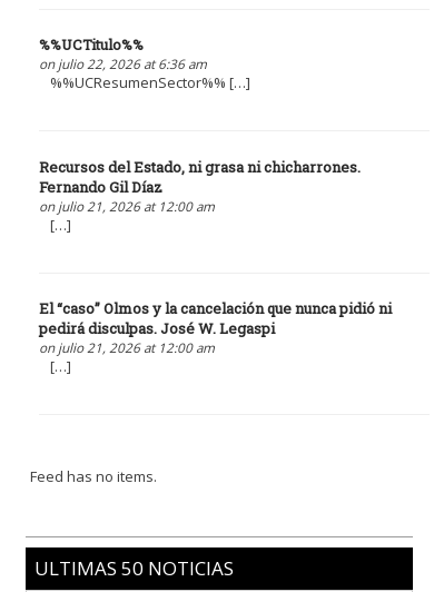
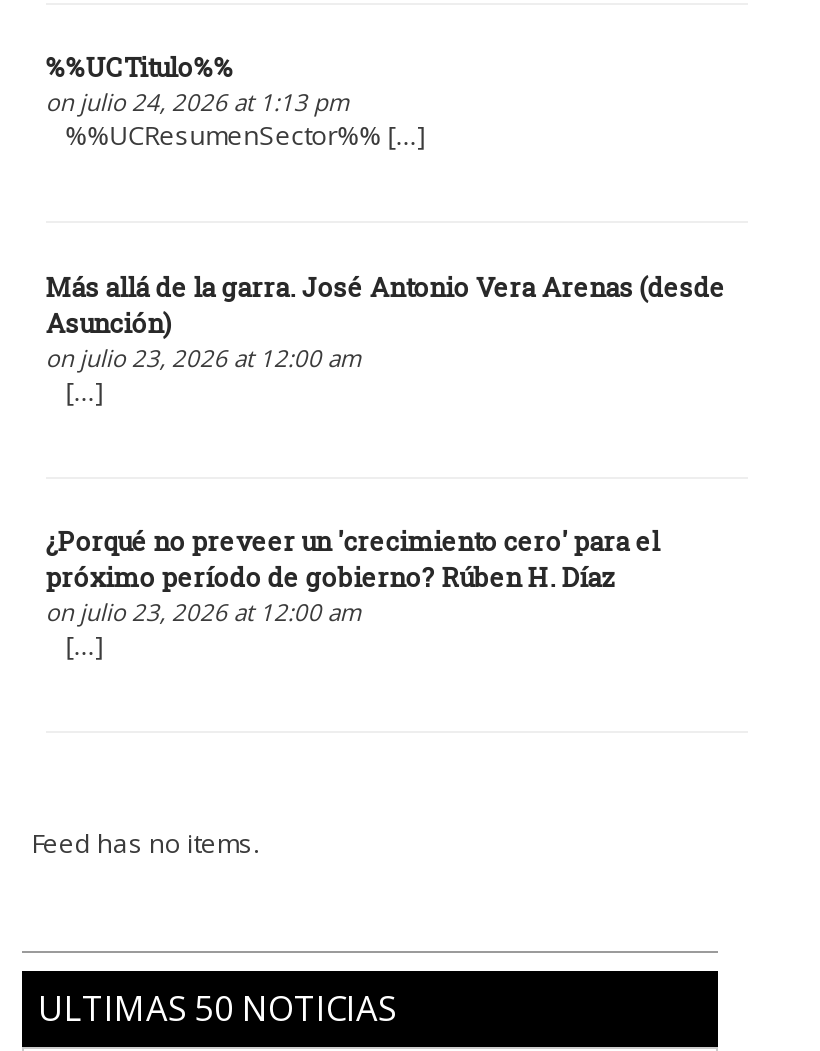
- on julio 22, 2026 at 6:36 am
+ on julio 24, 2026 at 1:13 pm

- Recursos del Estado, ni grasa ni chicharrones.
- Fernando Gil Díaz
- on julio 21, 2026 at 12:00 am
+ Más allá de la garra. José Antonio Vera Arenas (desde
+ Asunción)
+ on julio 23, 2026 at 12:00 am

- El “caso” Olmos y la cancelación que nunca pidió ni
- pedirá disculpas. José W. Legaspi
- on julio 21, 2026 at 12:00 am
+ ¿Porqué no preveer un 'crecimiento cero' para el
+ próximo período de gobierno? Rúben H. Díaz
+ on julio 23, 2026 at 12:00 am
